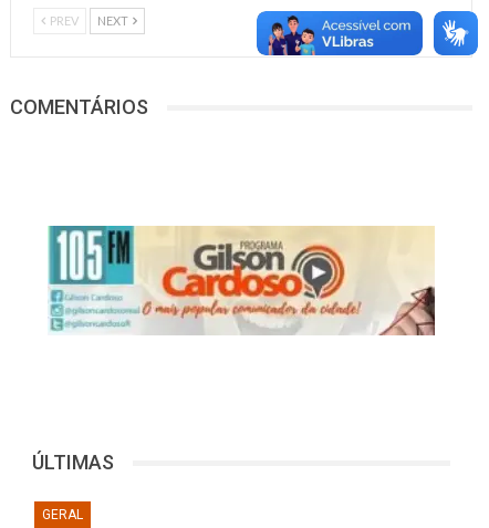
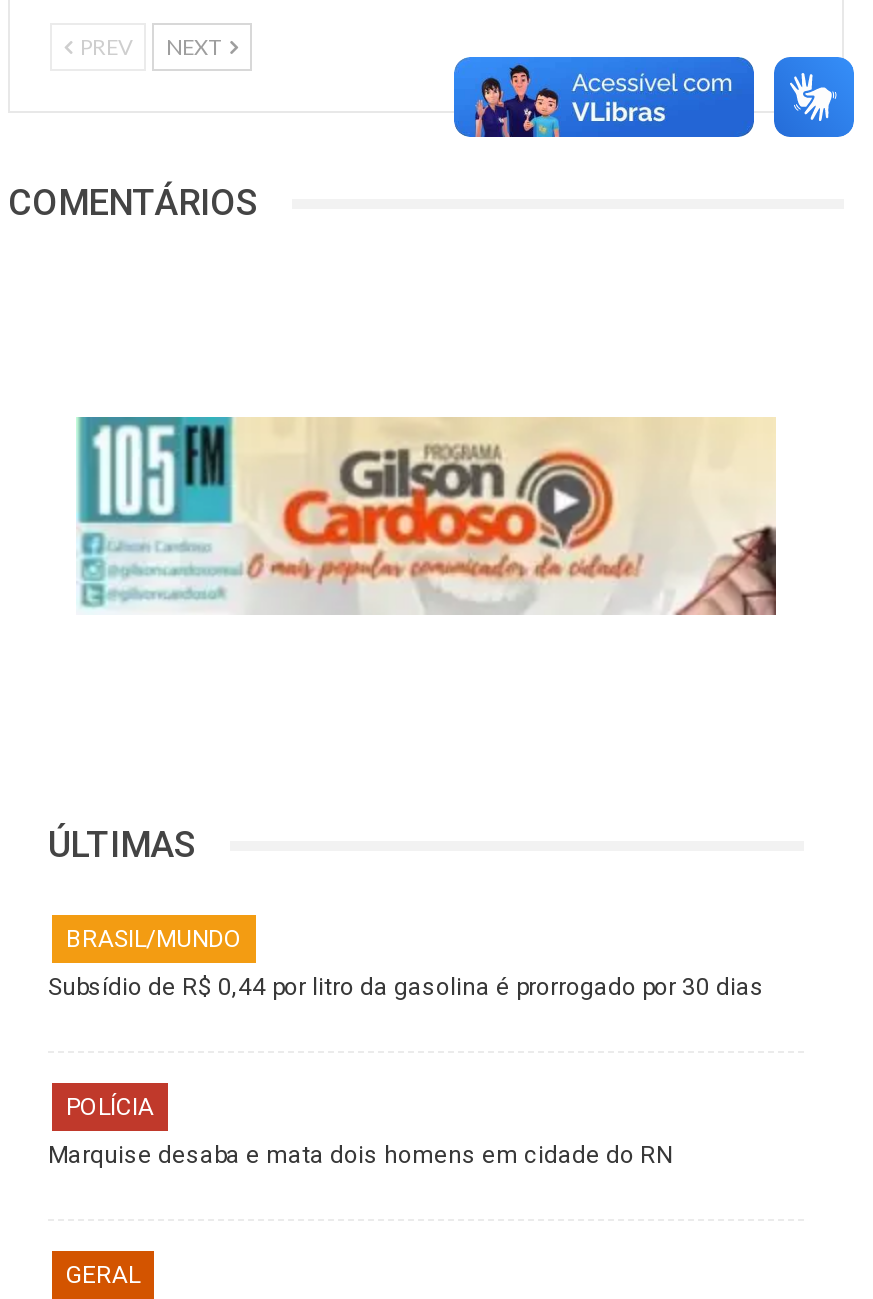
- [image]
+ [image]

- [image]
+ [image]

+ BRASIL/MUNDO
+ Subsídio de R$ 0,44 por litro da gasolina é prorrogado por 30 dias

+ POLÍCIA
+ Marquise desaba e mata dois homens em cidade do RN
